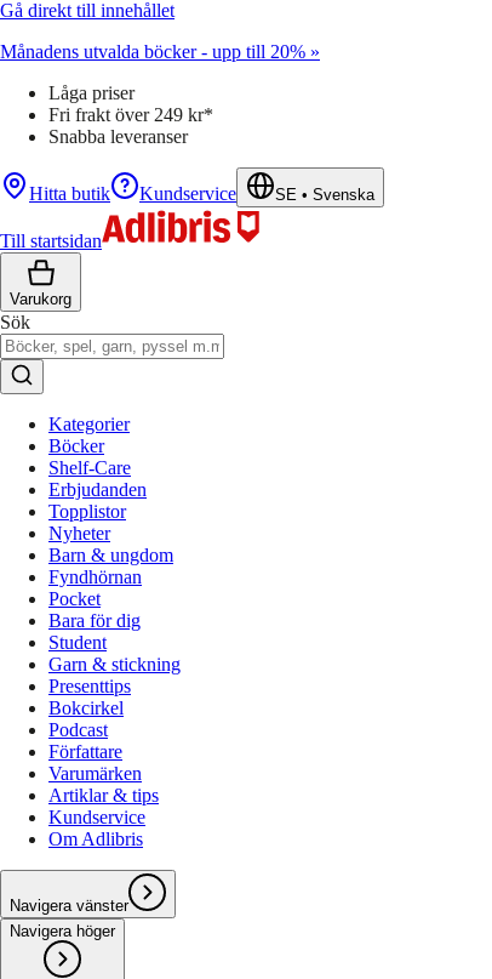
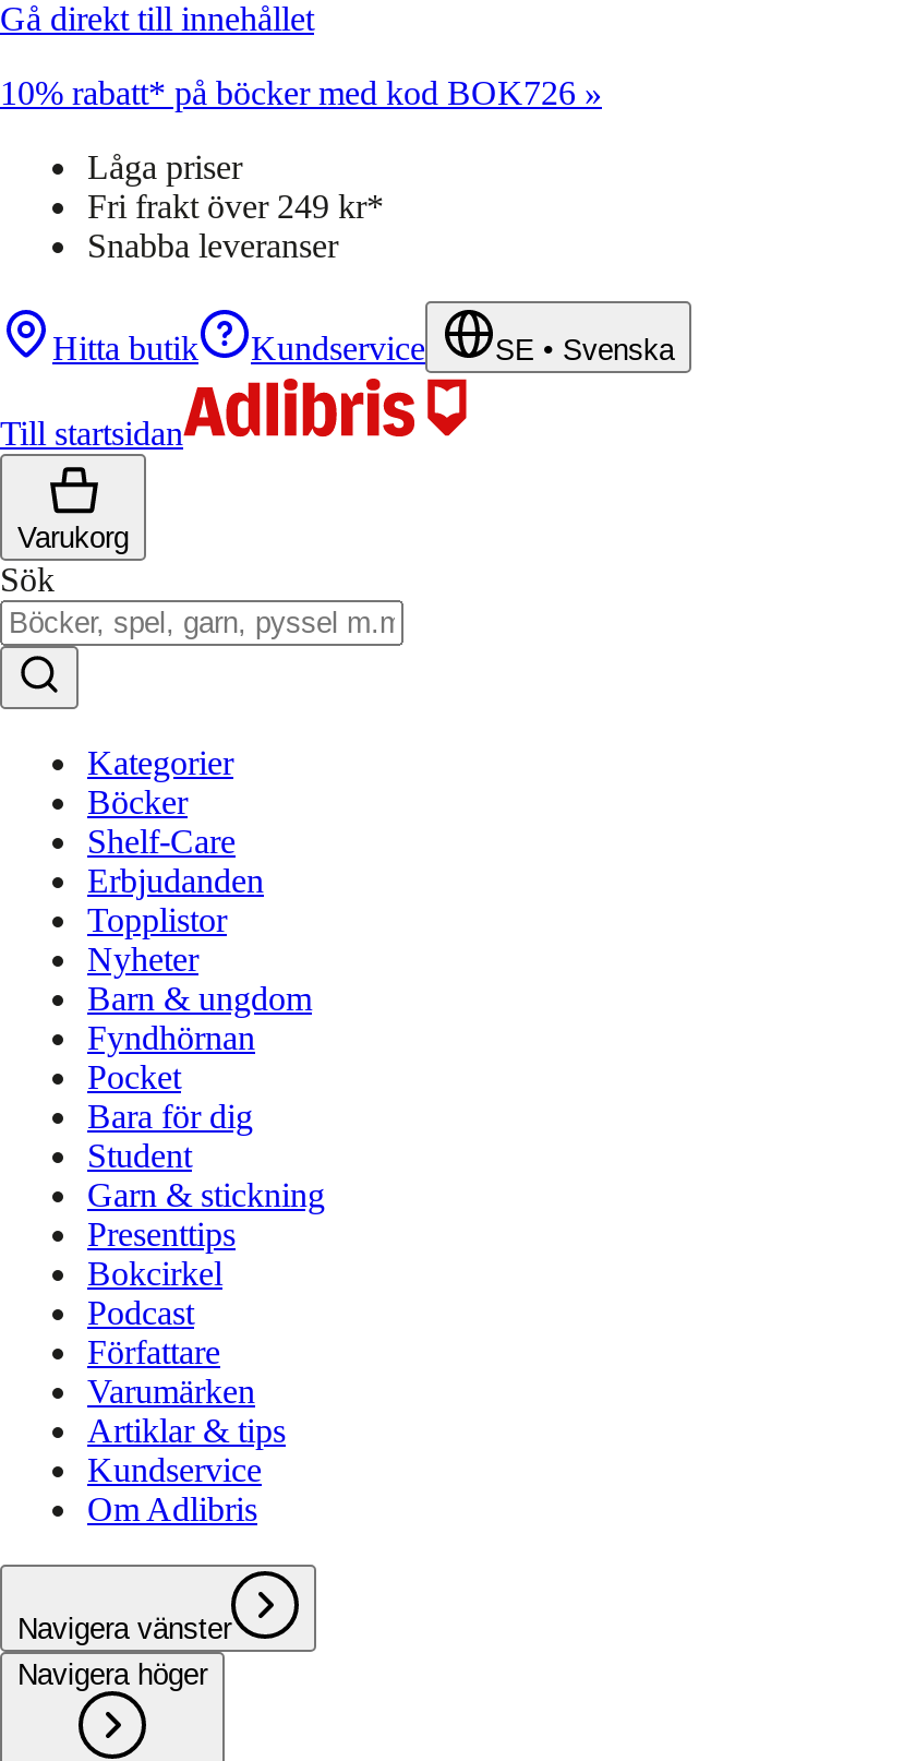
- Månadens utvalda böcker - upp till 20% »
+ 10% rabatt* på böcker med kod BOK726 »
